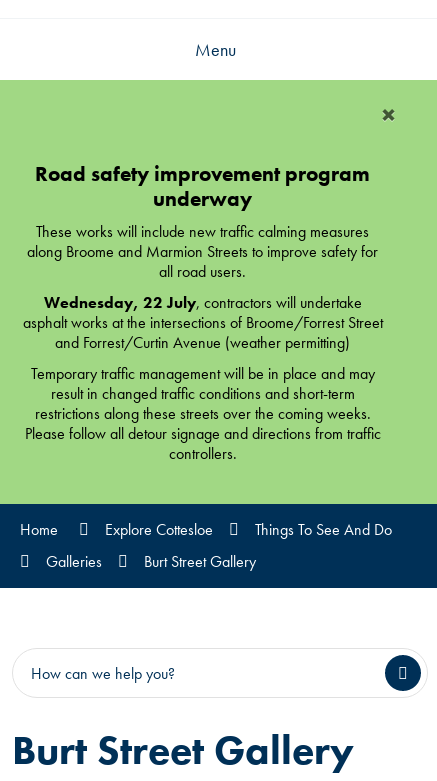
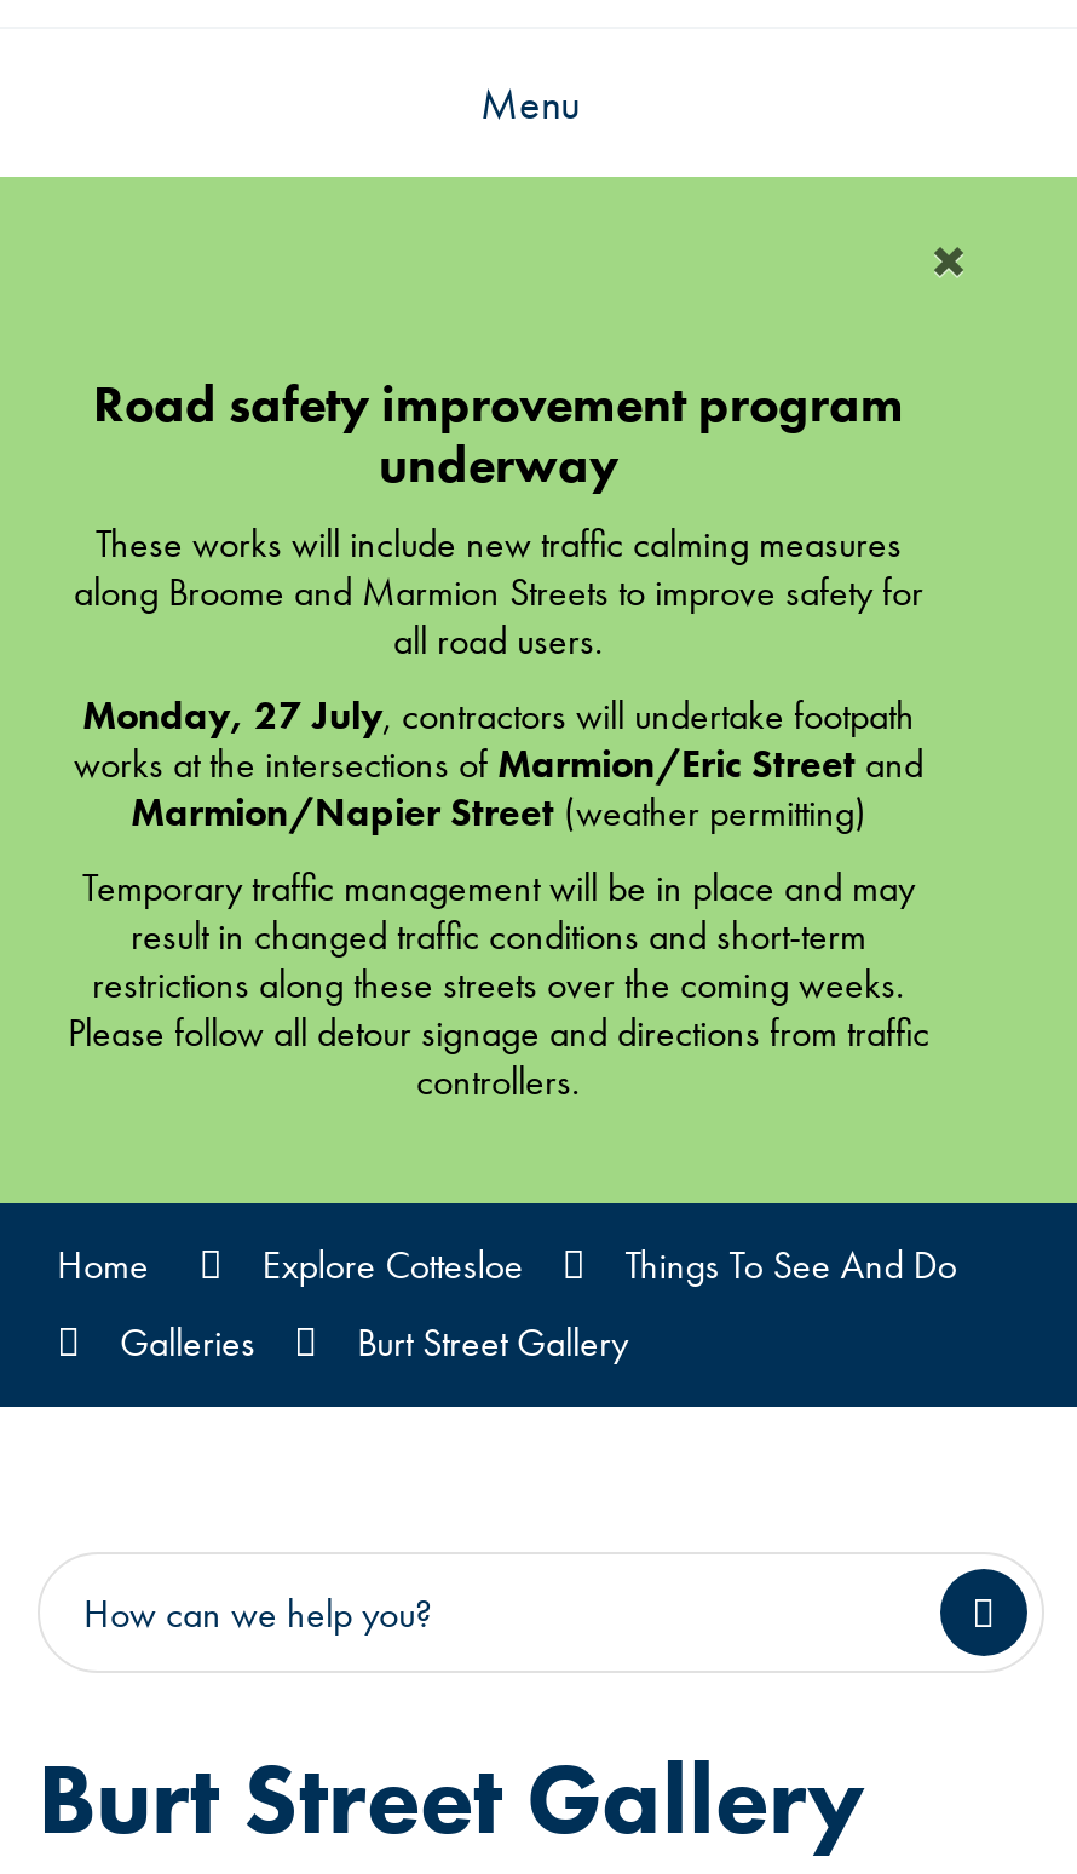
- Wednesday, 22 July, contractors will undertake
- asphalt works at the intersections of Broome/Forrest Street
- and Forrest/Curtin Avenue (weather permitting)
+ Monday, 27 July, contractors will undertake footpath
+ works at the intersections of Marmion/Eric Street and
+ Marmion/Napier Street (weather permitting)
